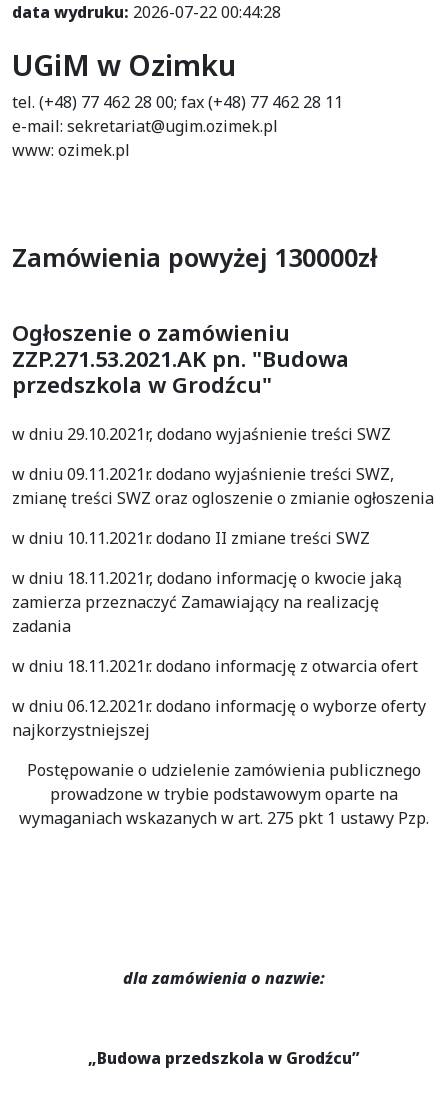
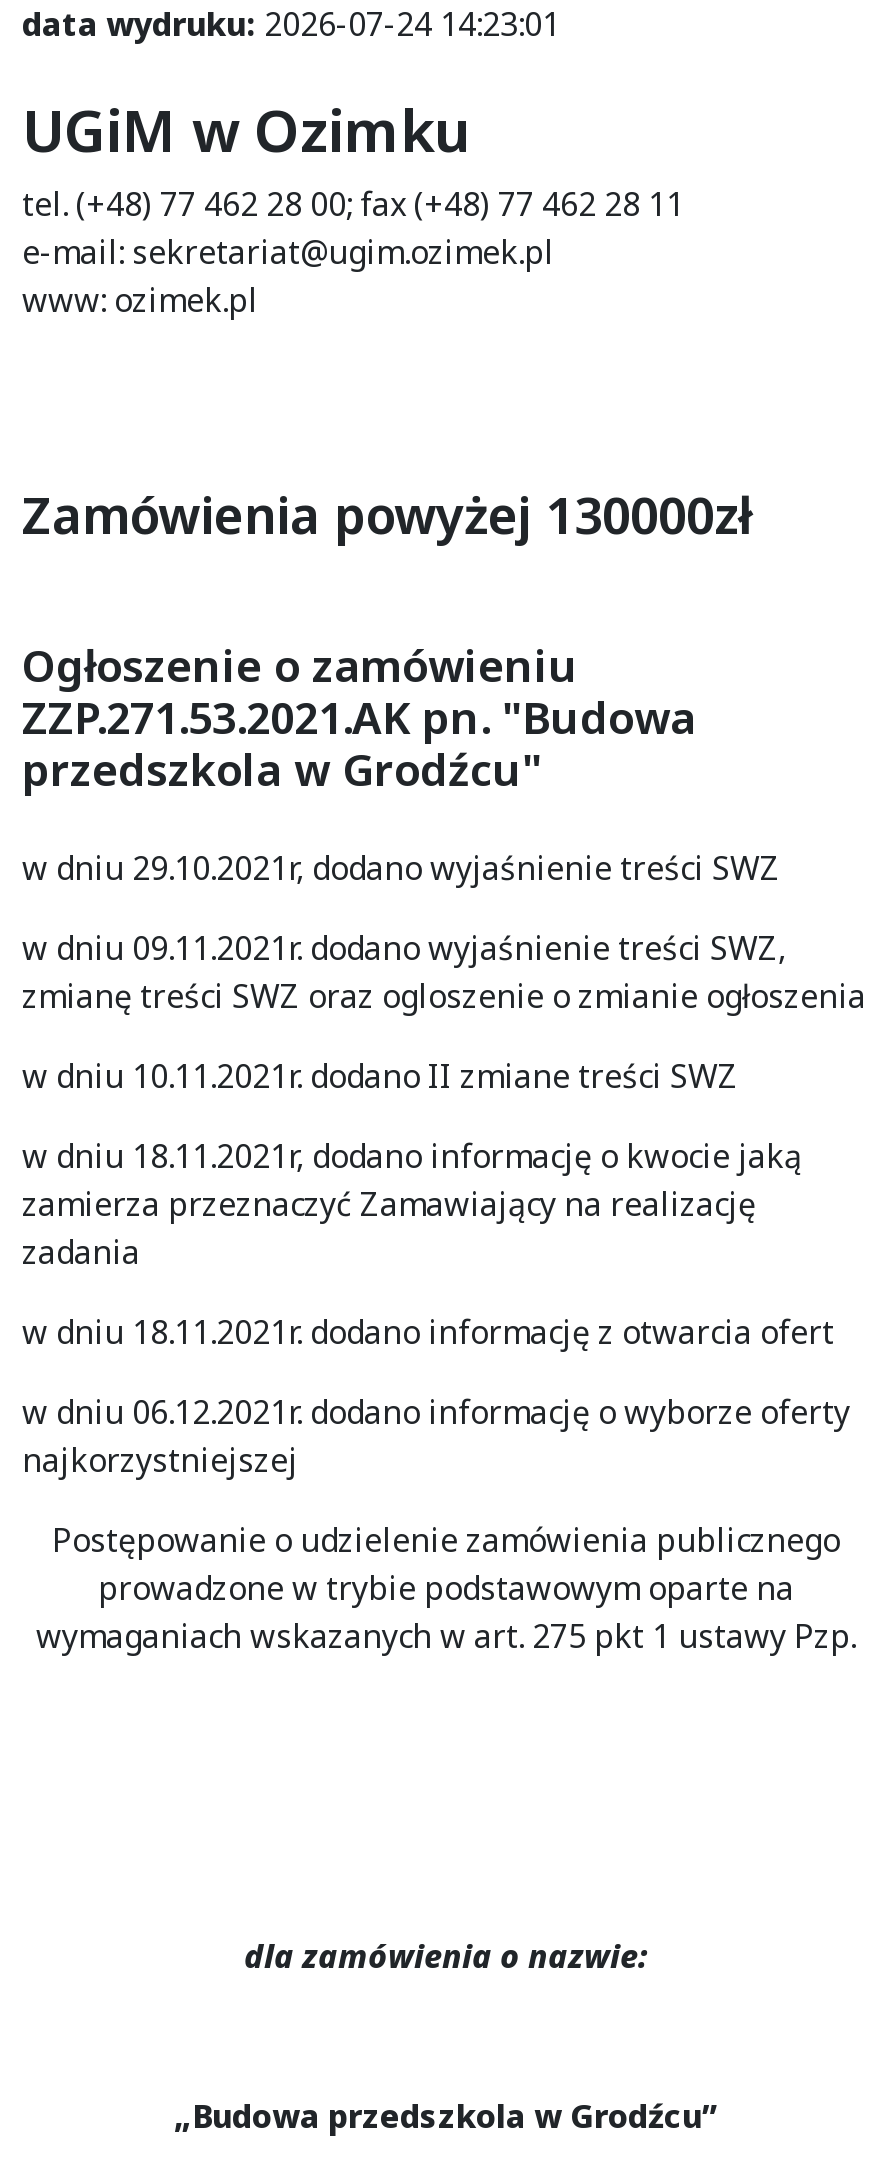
- data wydruku: 2026-07-22 00:44:28
+ data wydruku: 2026-07-24 14:23:01
